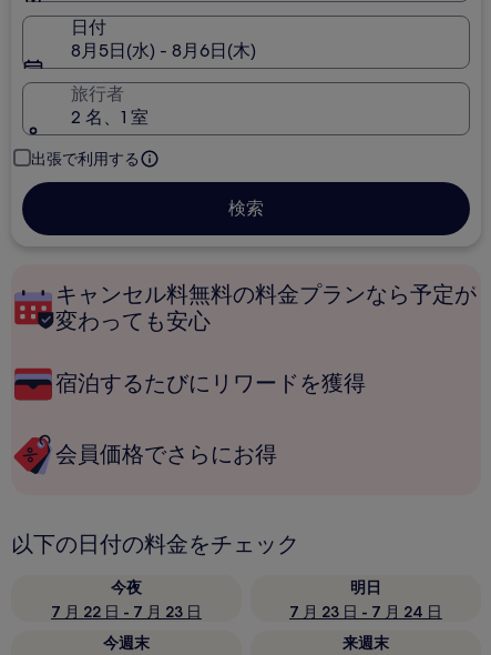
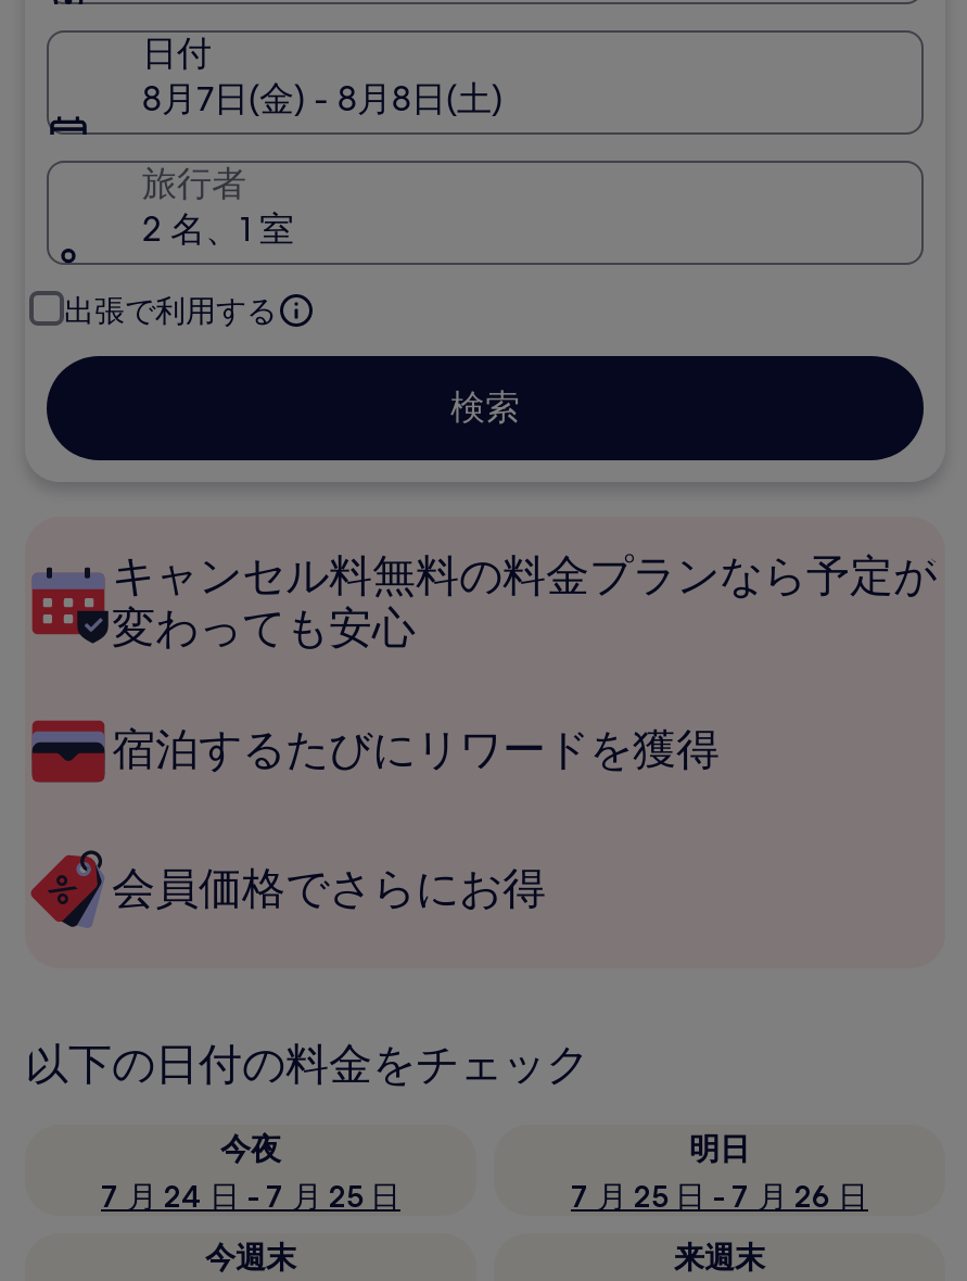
- 8月5日(水) - 8月6日(木)
+ 8月7日(金) - 8月8日(土)

- 7 月 22 日 - 7 月 23 日
+ 7 月 24 日 - 7 月 25 日

- 7 月 23 日 - 7 月 24 日
+ 7 月 25 日 - 7 月 26 日
